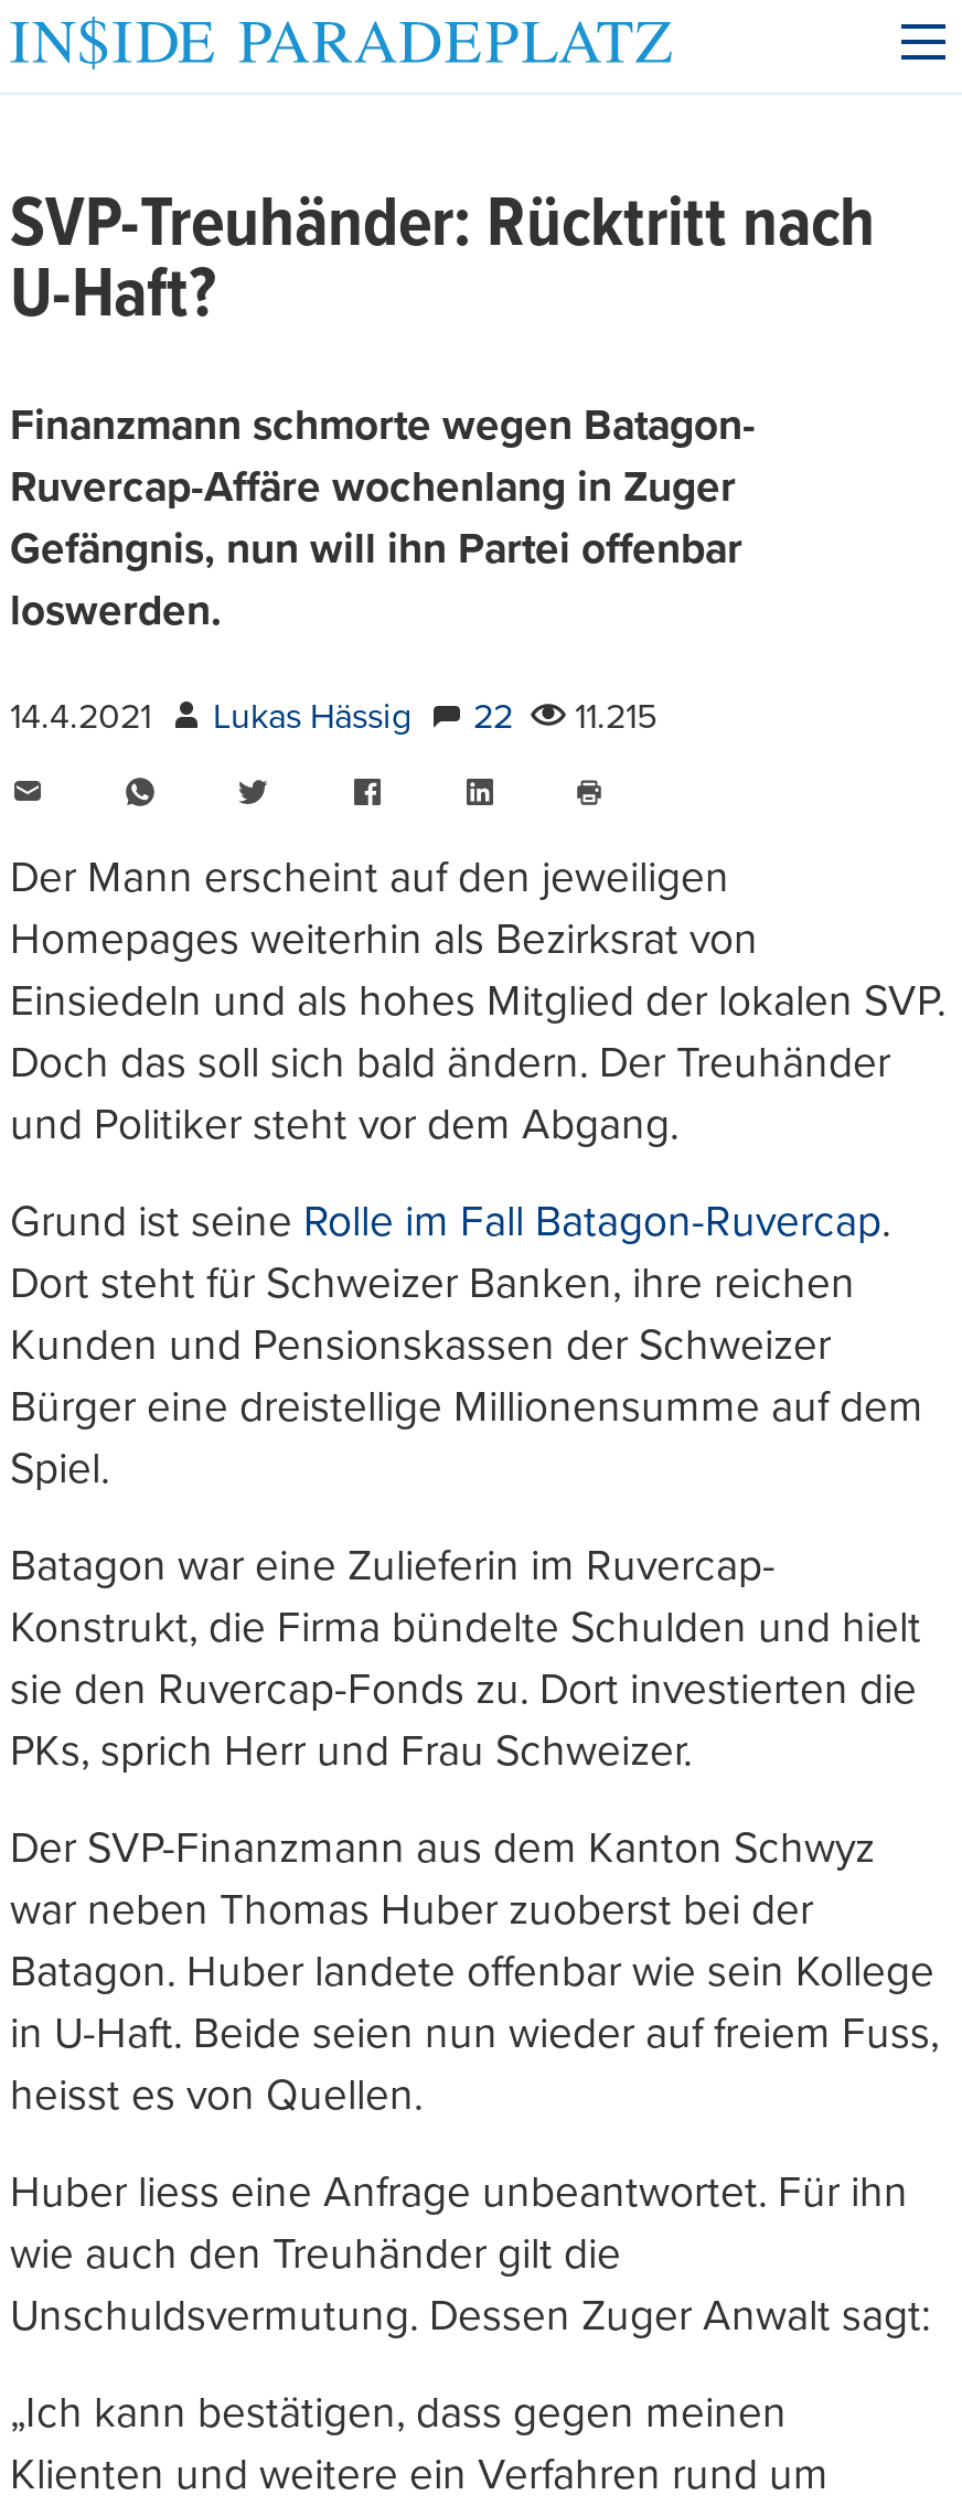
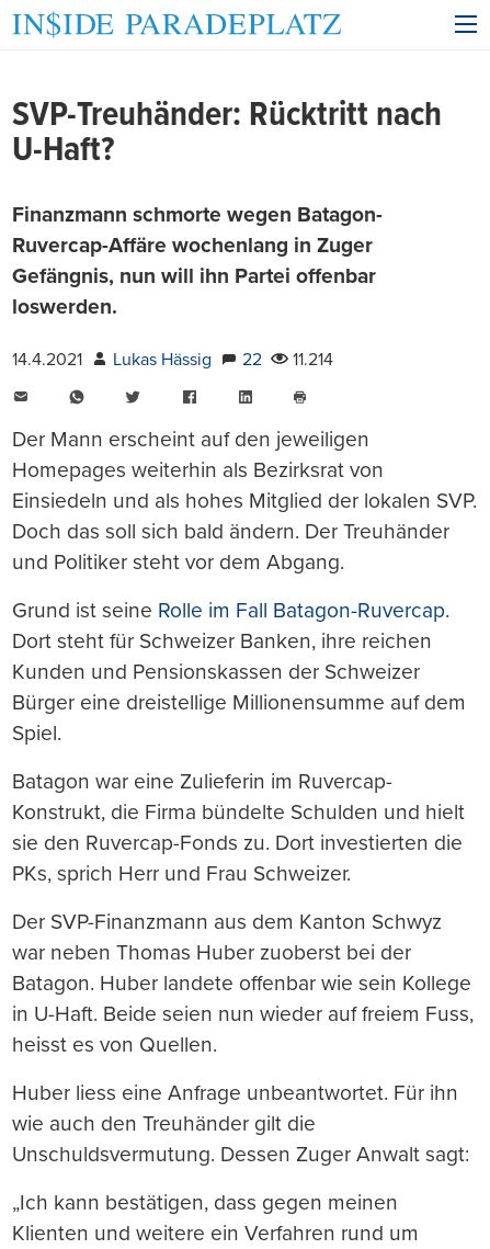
- 14.4.2021 Lukas Hässig 22 11.215
+ 14.4.2021 Lukas Hässig 22 11.214
